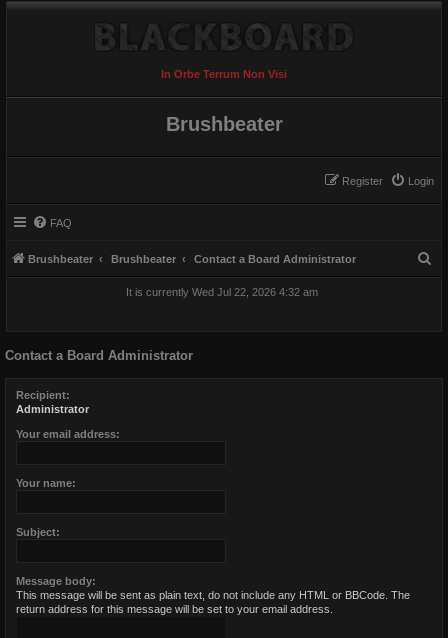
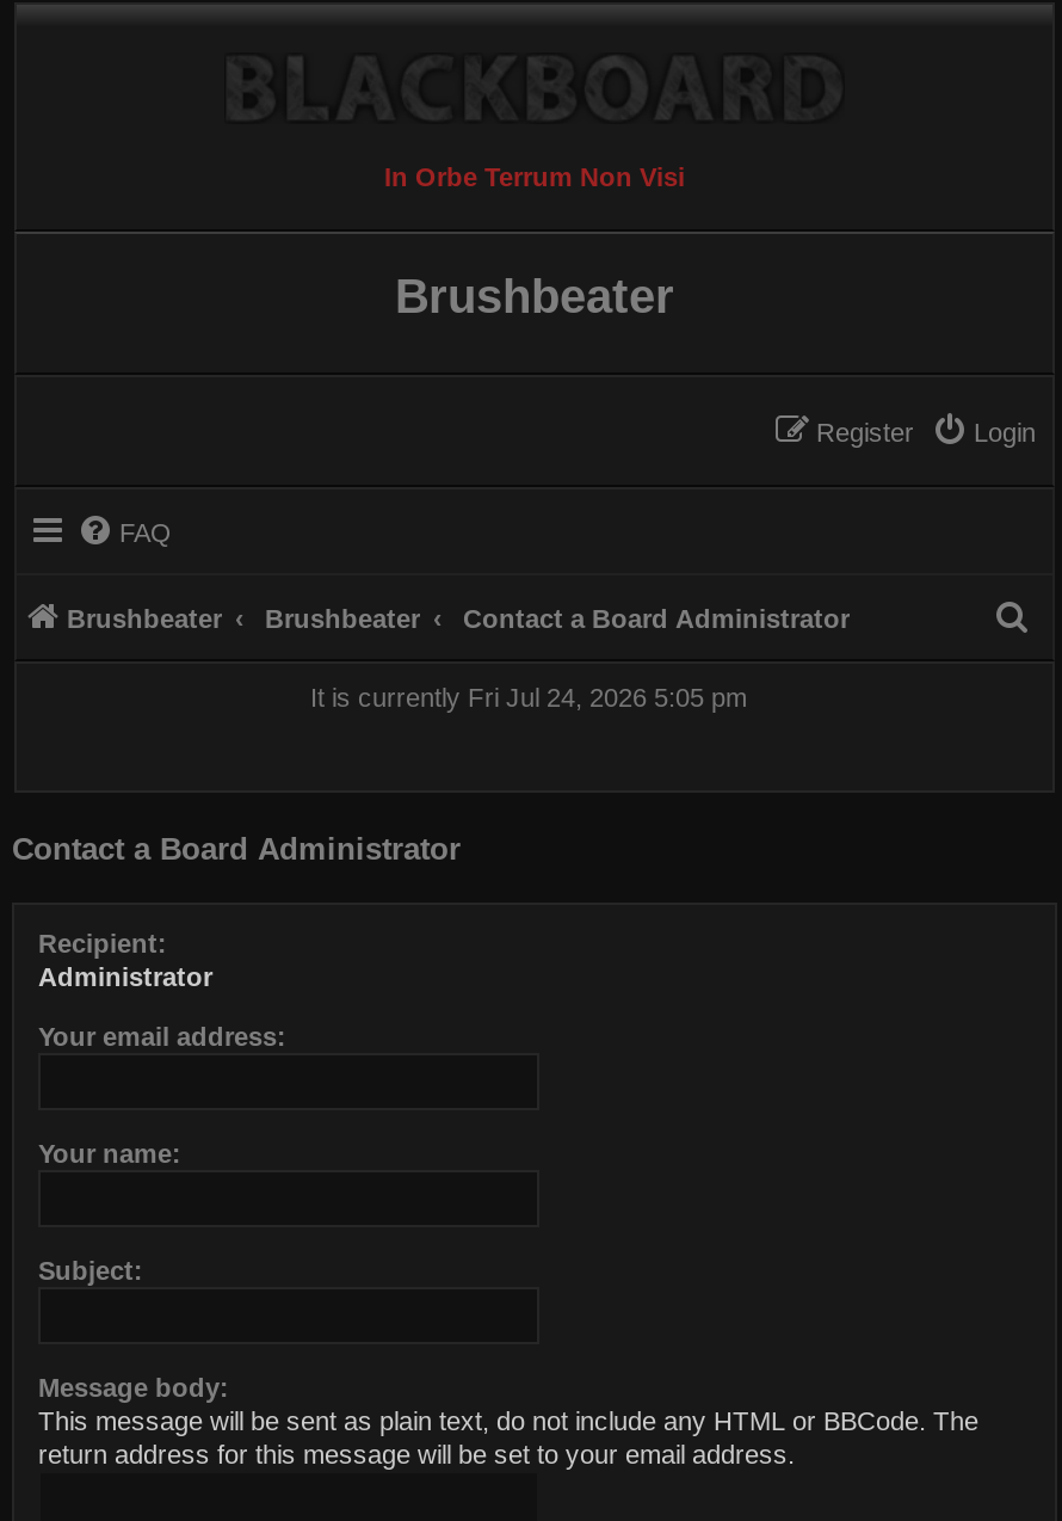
- It is currently Wed Jul 22, 2026 4:32 am
+ It is currently Fri Jul 24, 2026 5:05 pm
